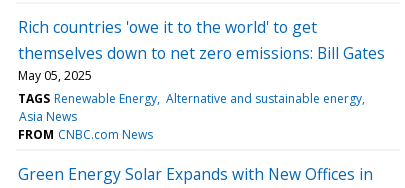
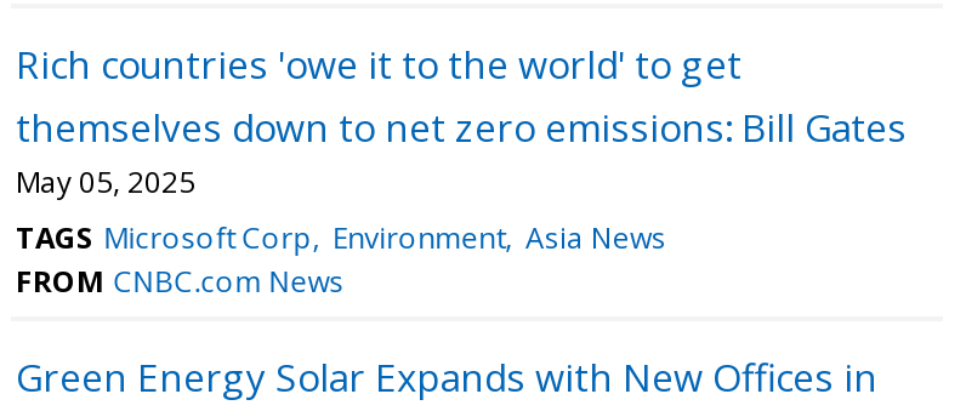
- TAGS Renewable Energy Alternative and sustainable energy
- Asia News
+ TAGS Microsoft Corp Environment Asia News
